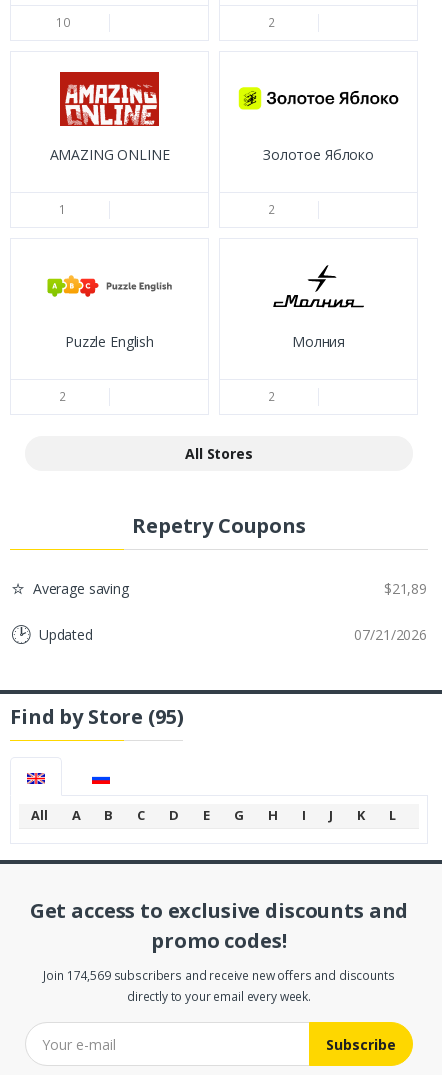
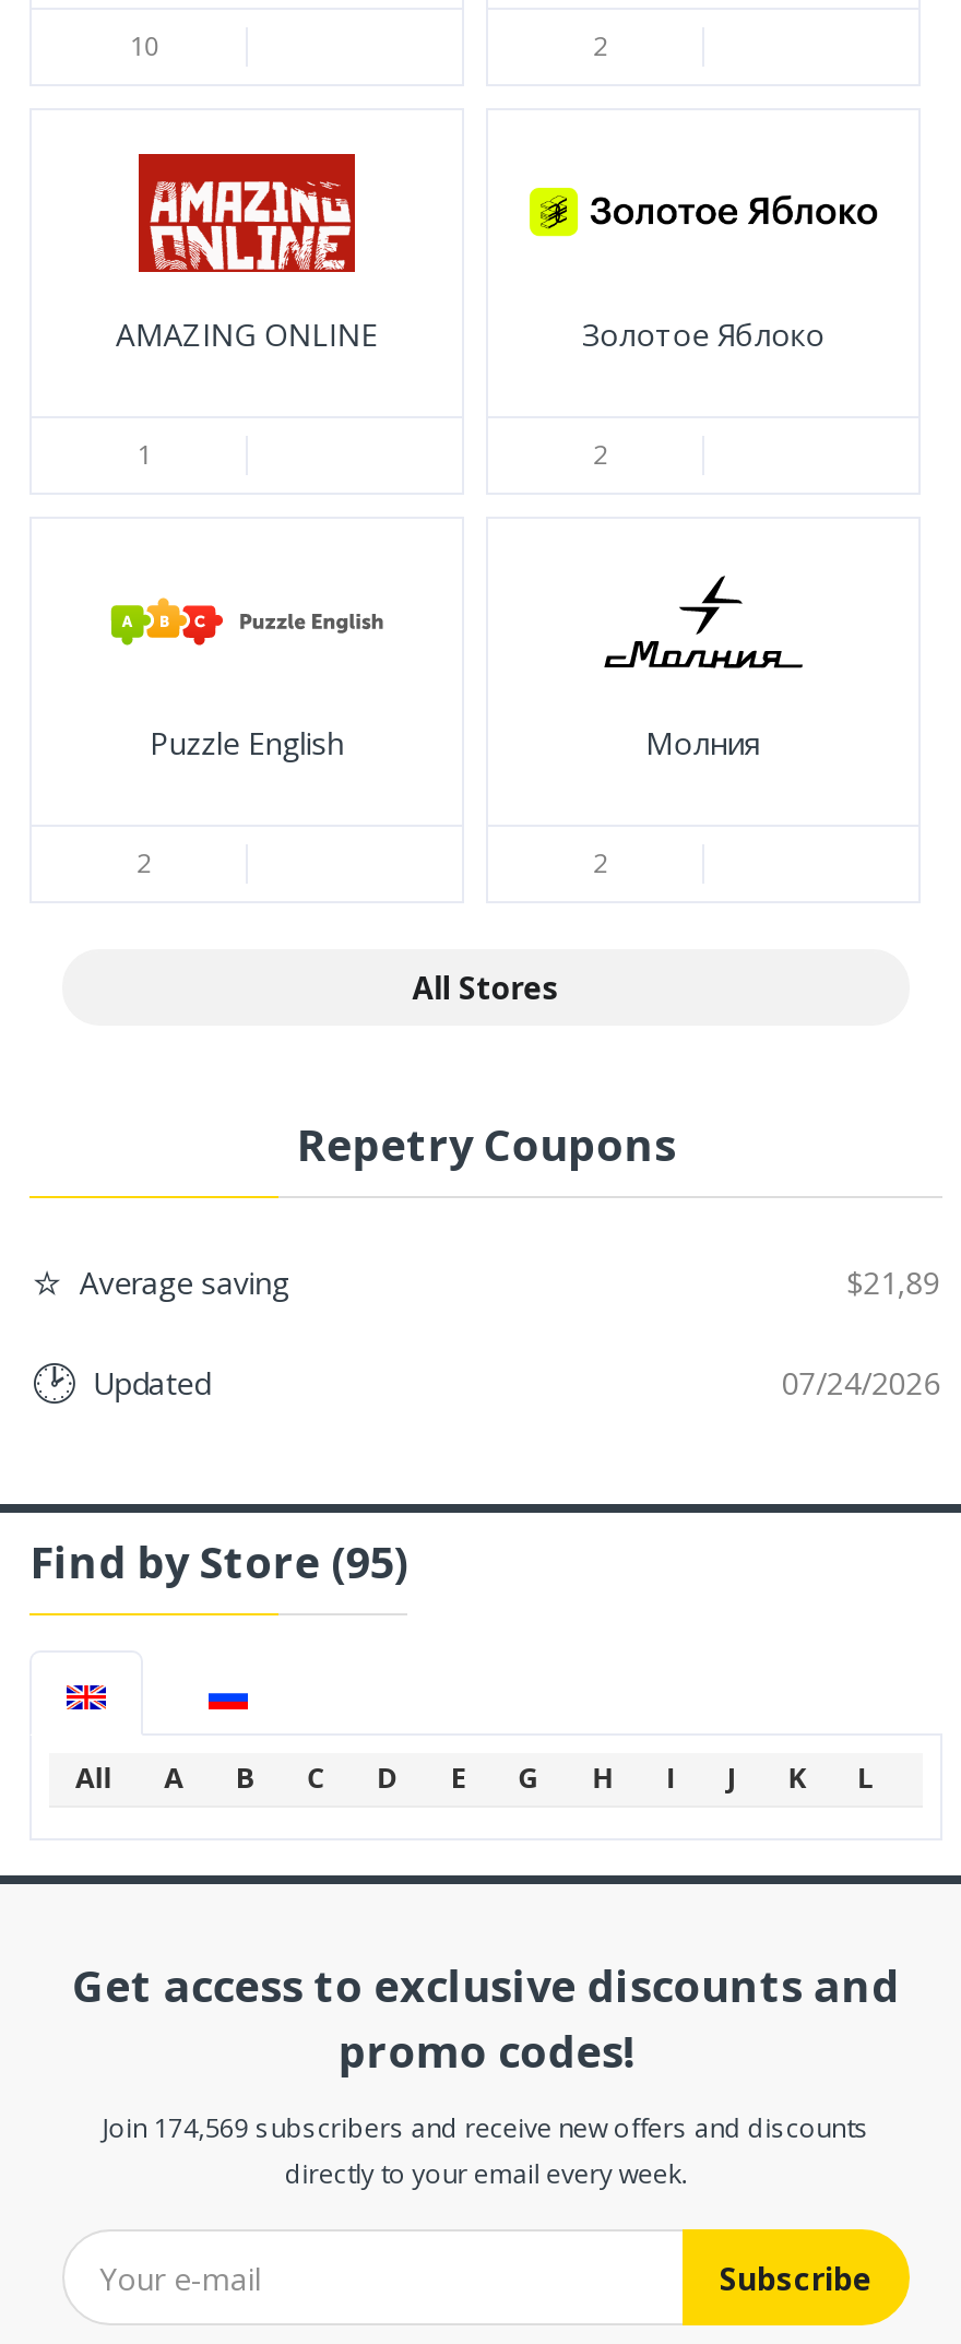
- 07/21/2026
+ 07/24/2026
